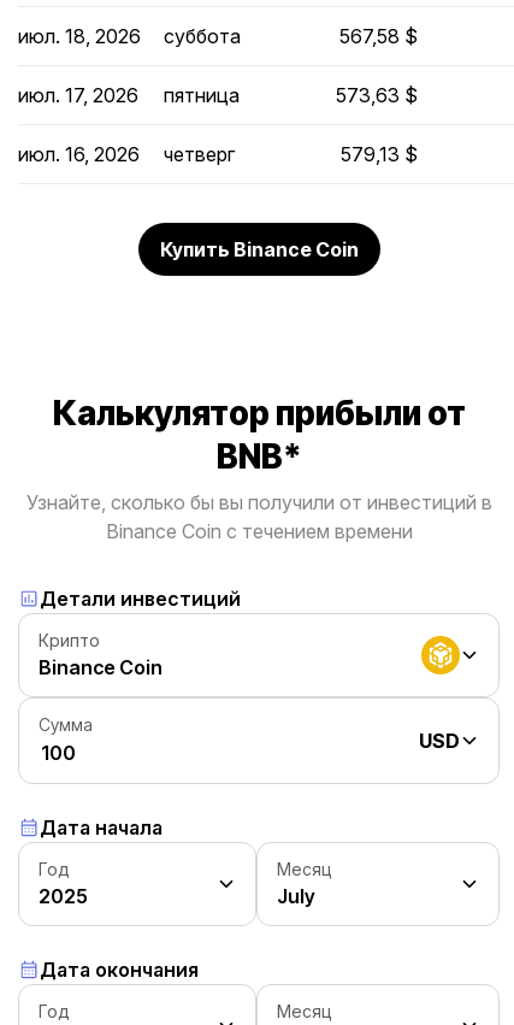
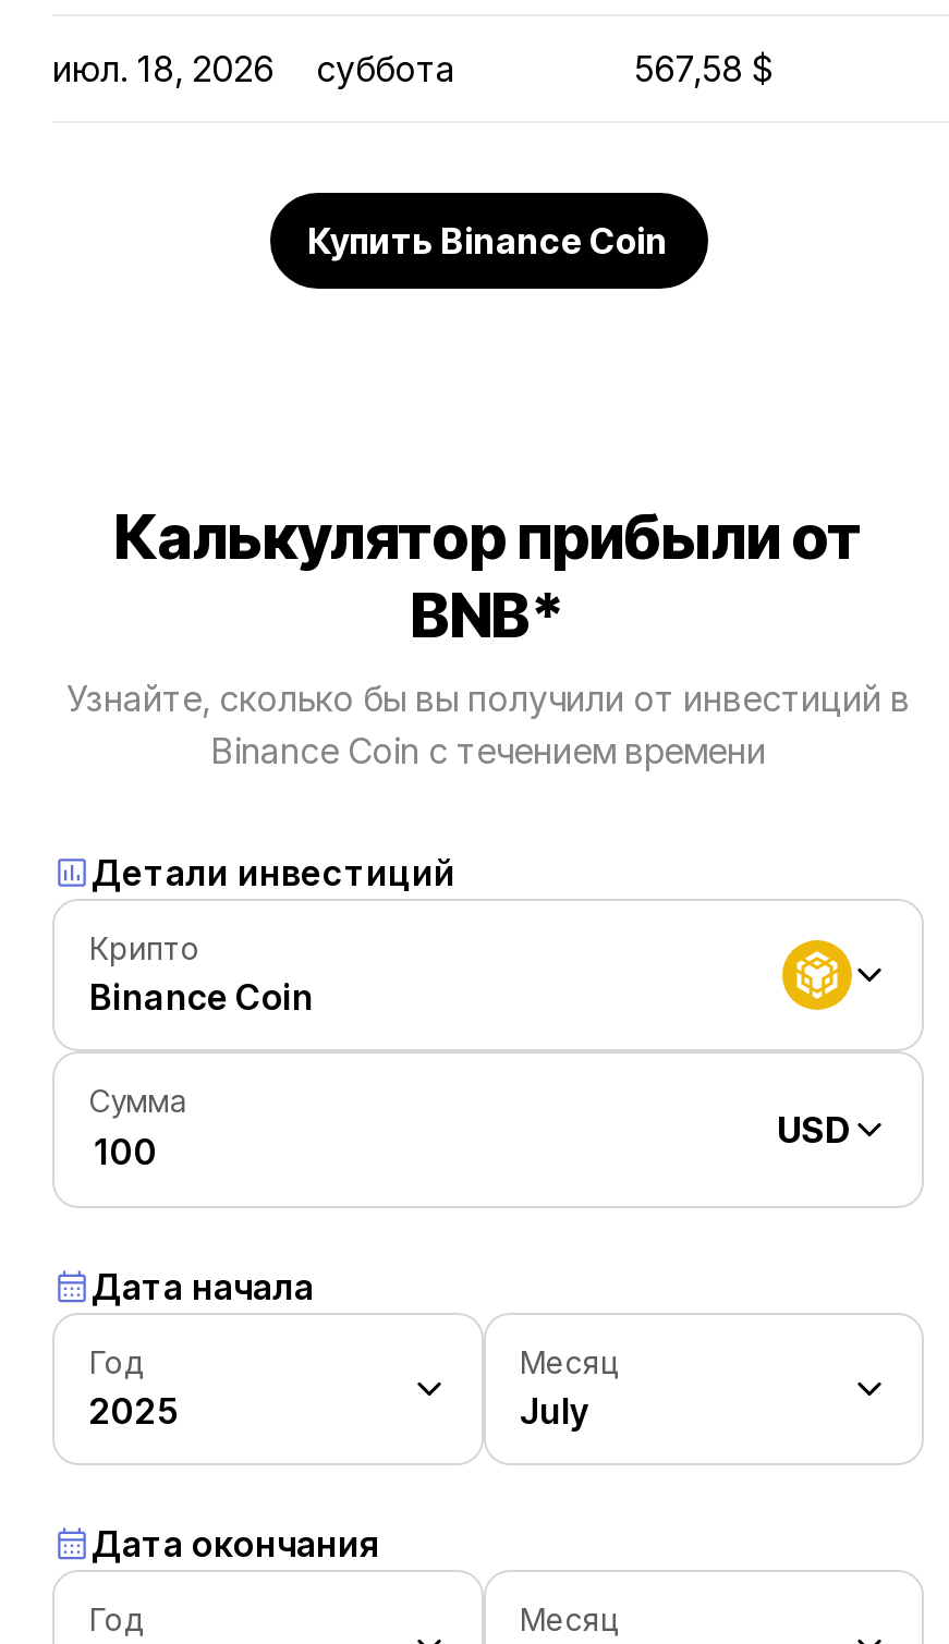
- июл. 17, 2026
- пятница
- 573,63 $
- июл. 16, 2026
- четверг
- 579,13 $
